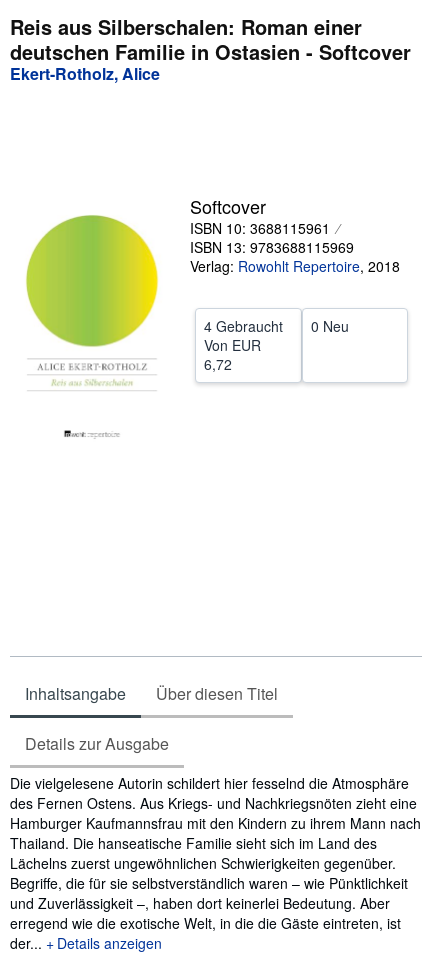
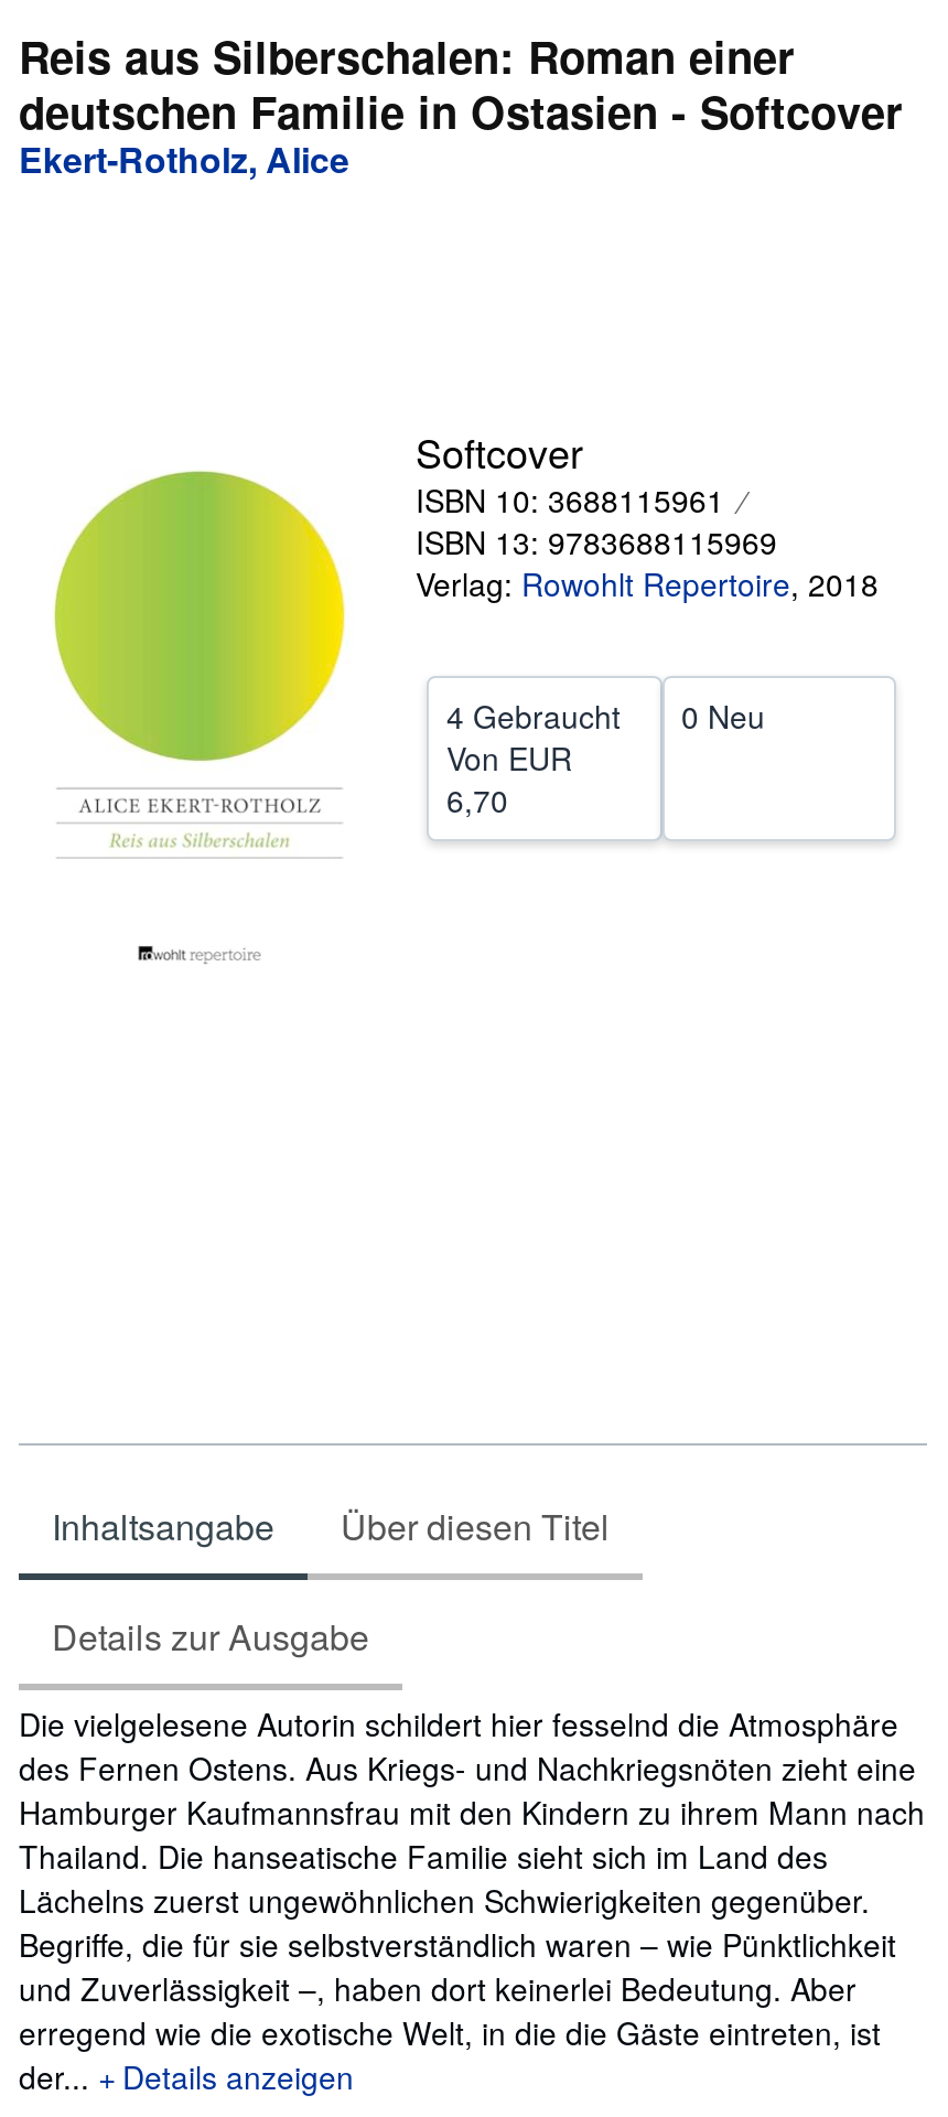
- 6,72
+ 6,70
